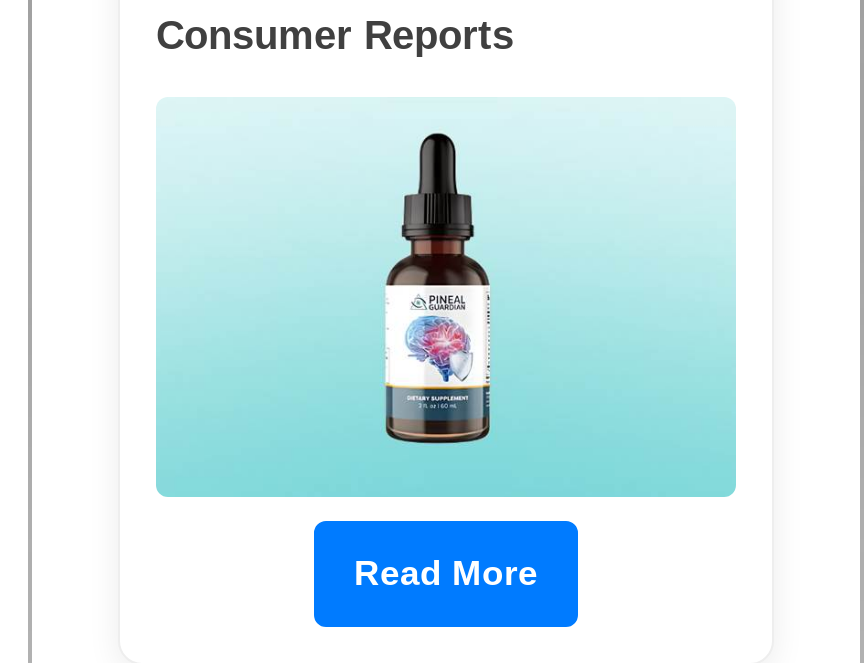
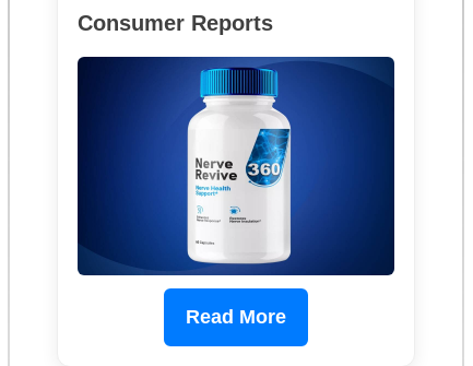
- [image]
+ [image]
